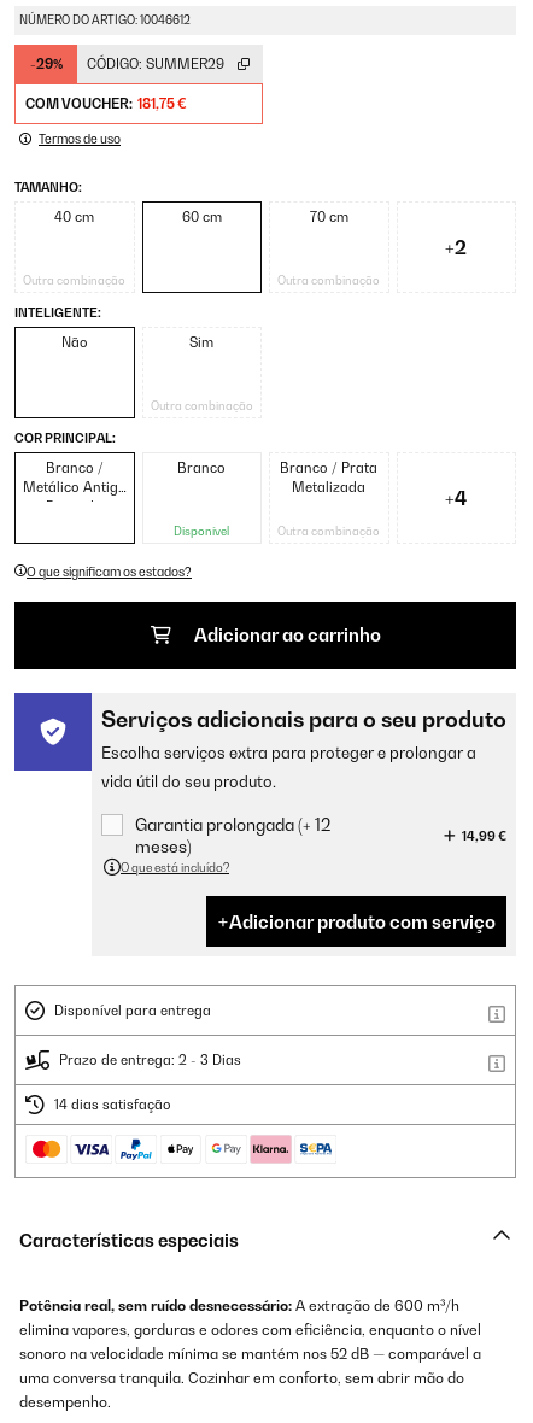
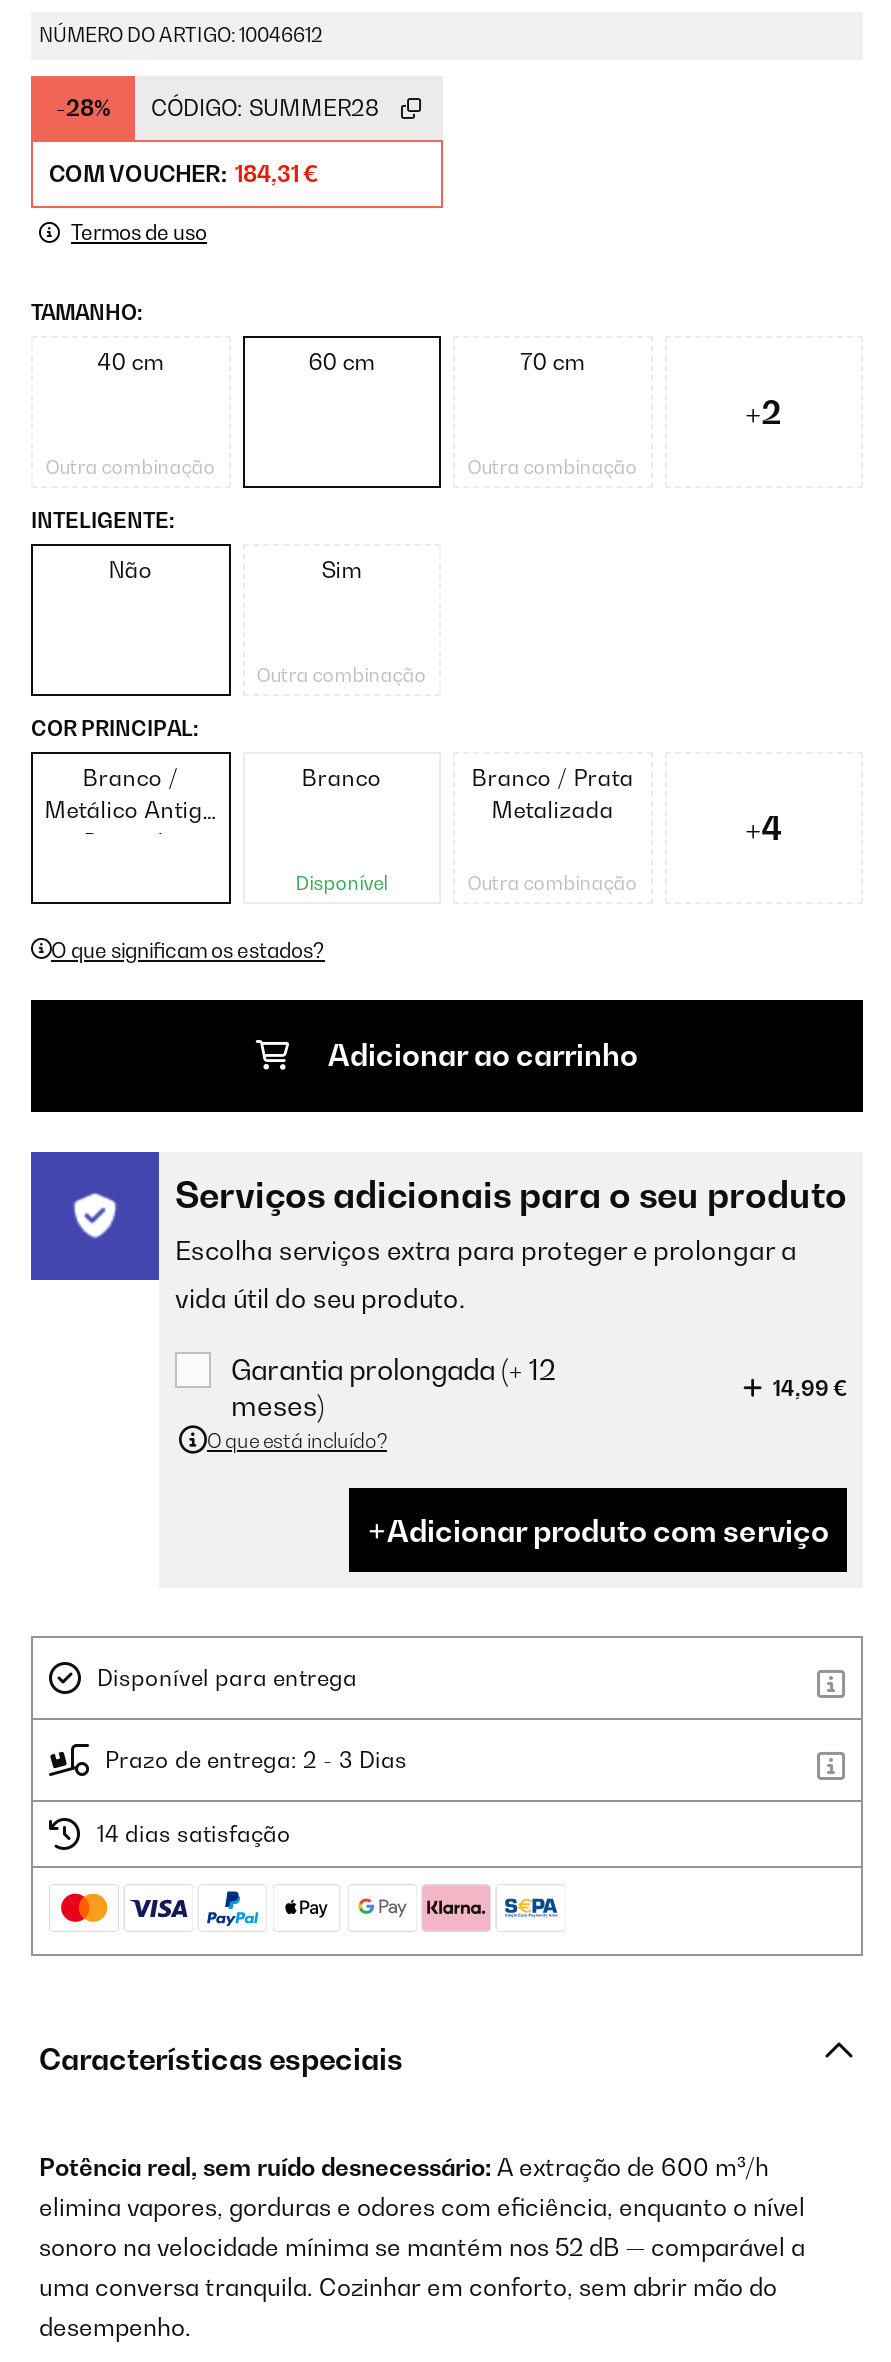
- -29%
+ -28%

- CÓDIGO: SUMMER29
+ CÓDIGO: SUMMER28

- COM VOUCHER: 181,75 €
+ COM VOUCHER: 184,31 €
